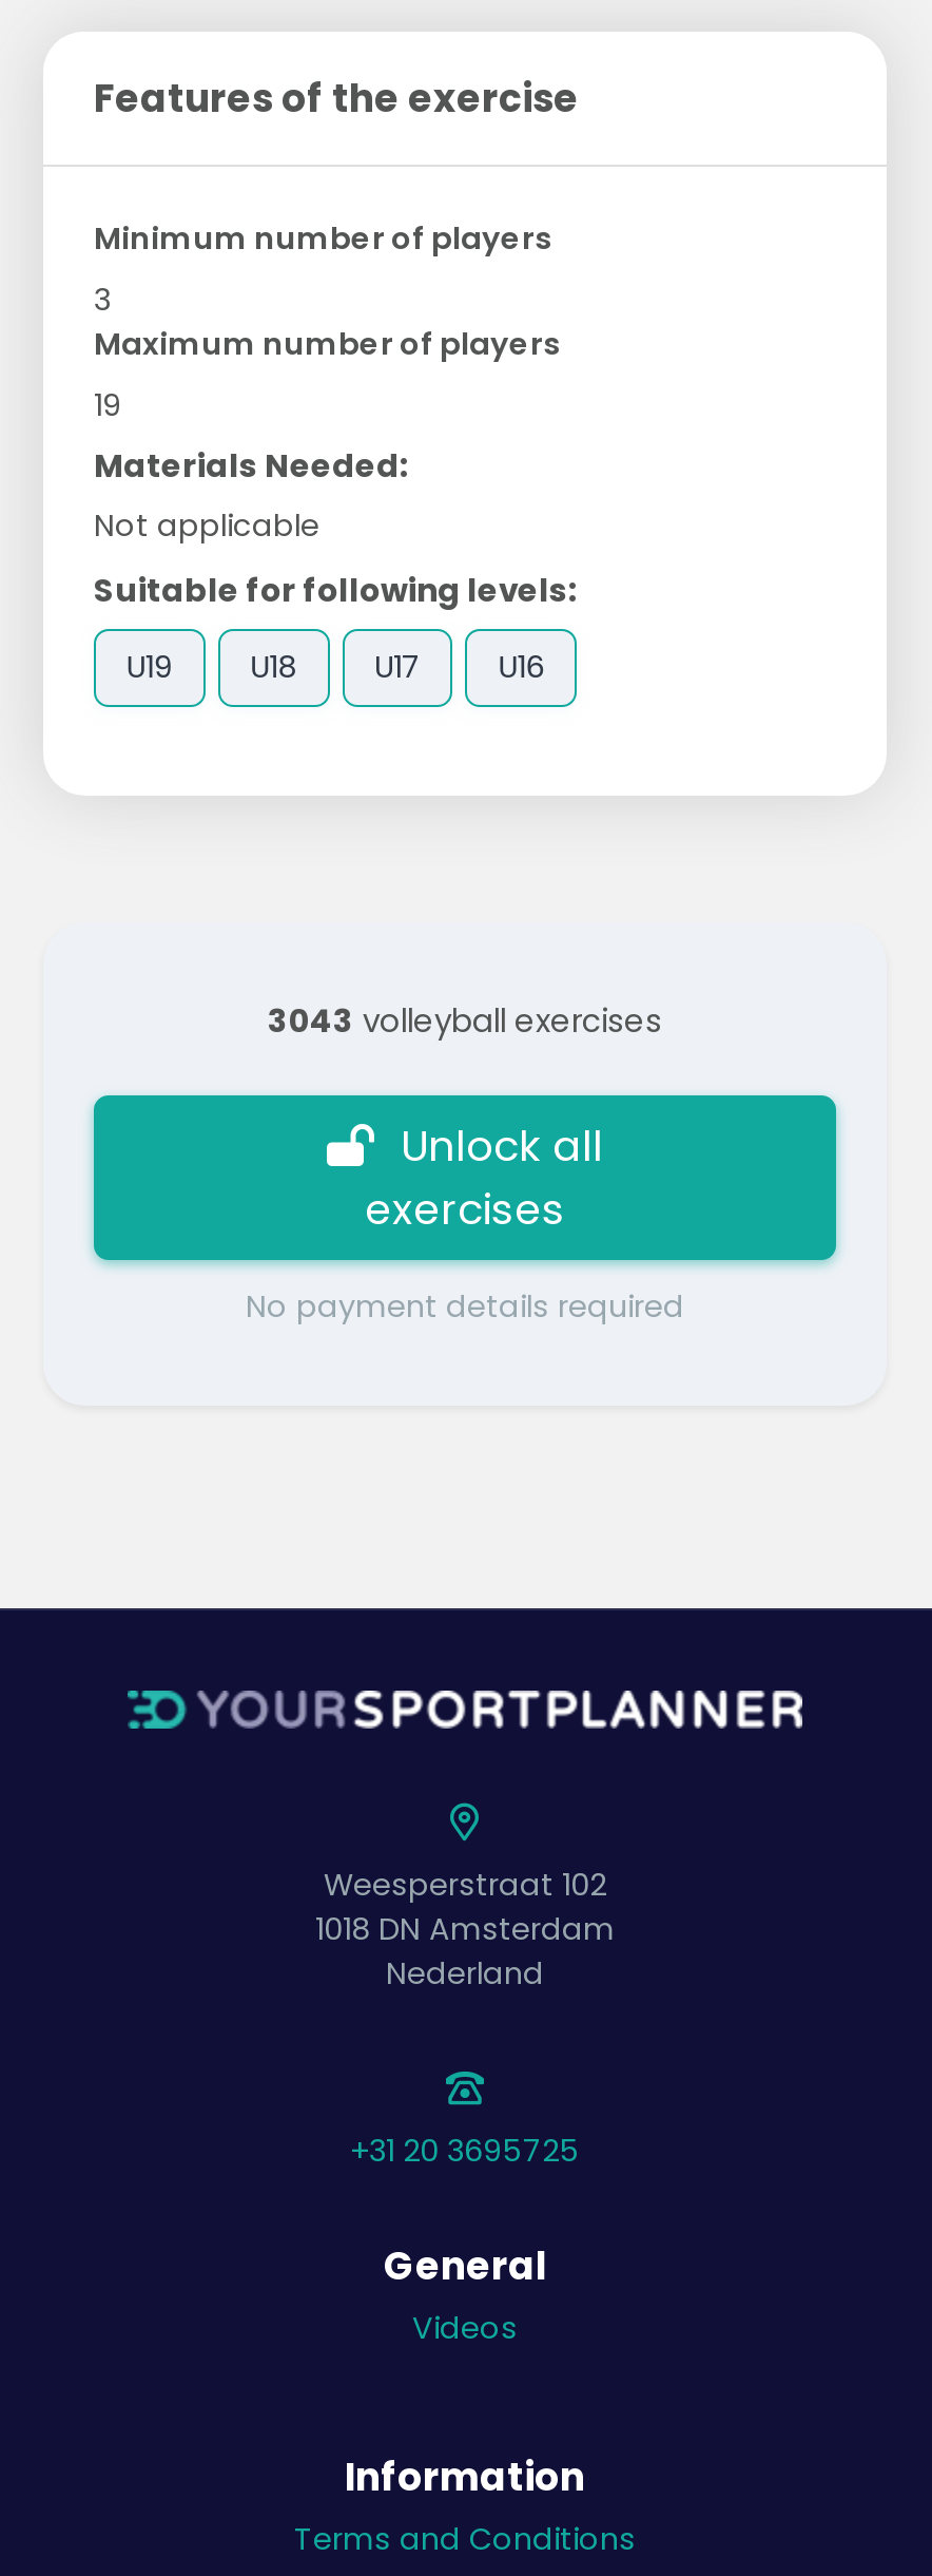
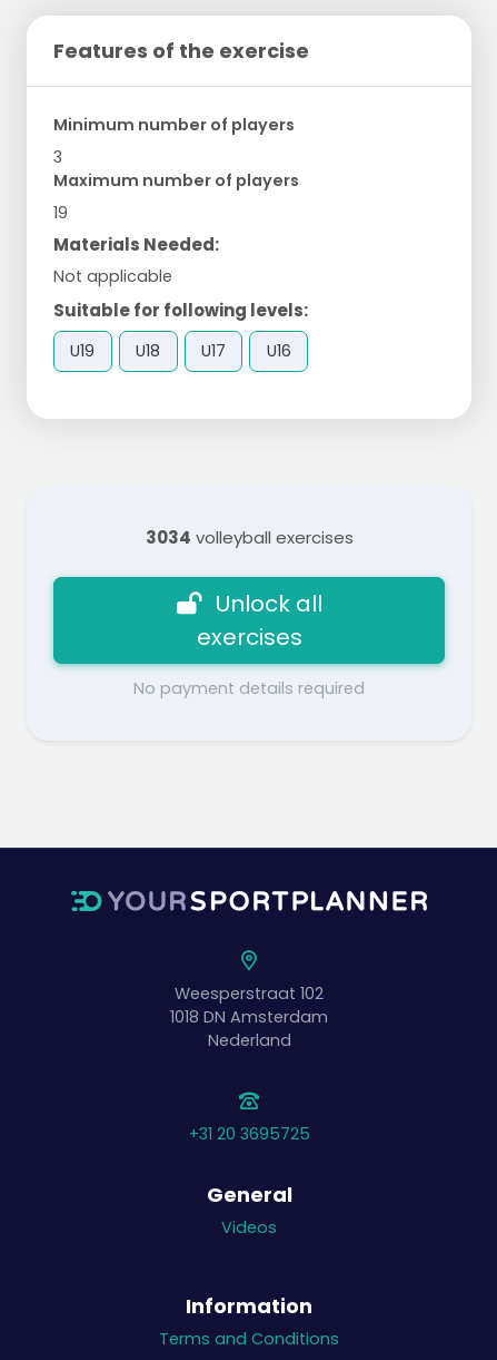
- 3043 volleyball exercises
+ 3034 volleyball exercises
